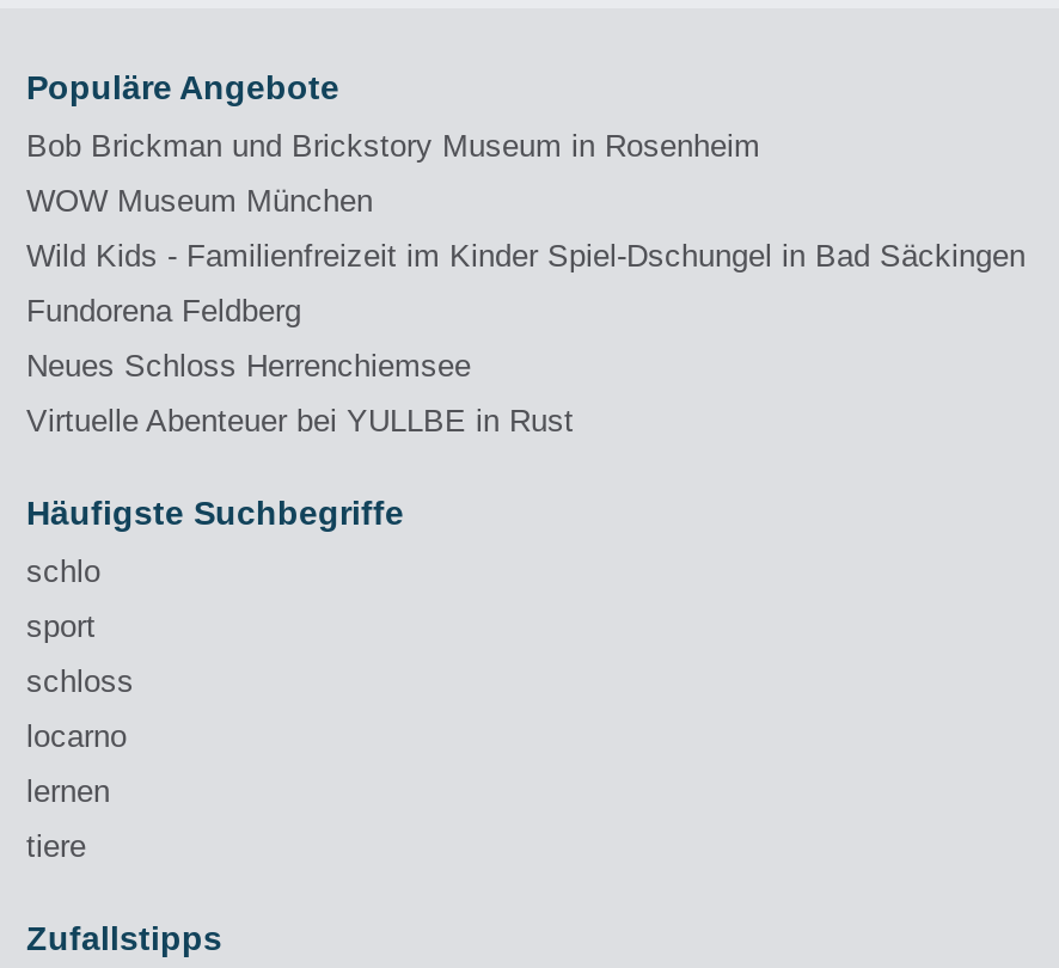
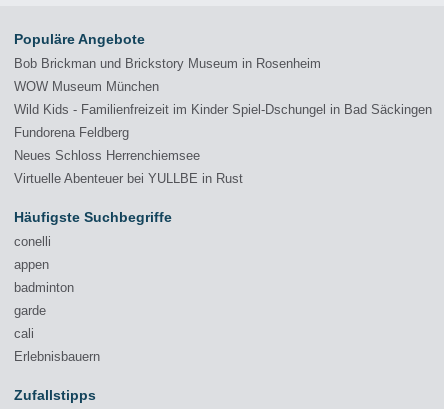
- schlo
+ conelli

- sport
+ appen

- schloss
+ badminton

- locarno
+ garde

- lernen
+ cali

- tiere
+ Erlebnisbauern
